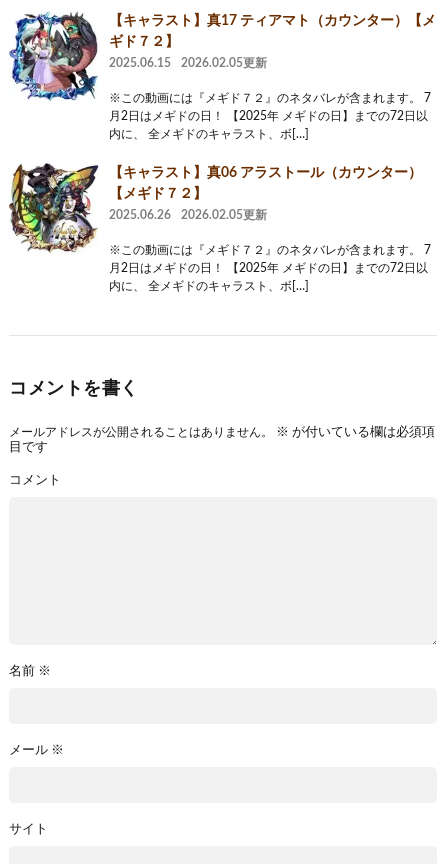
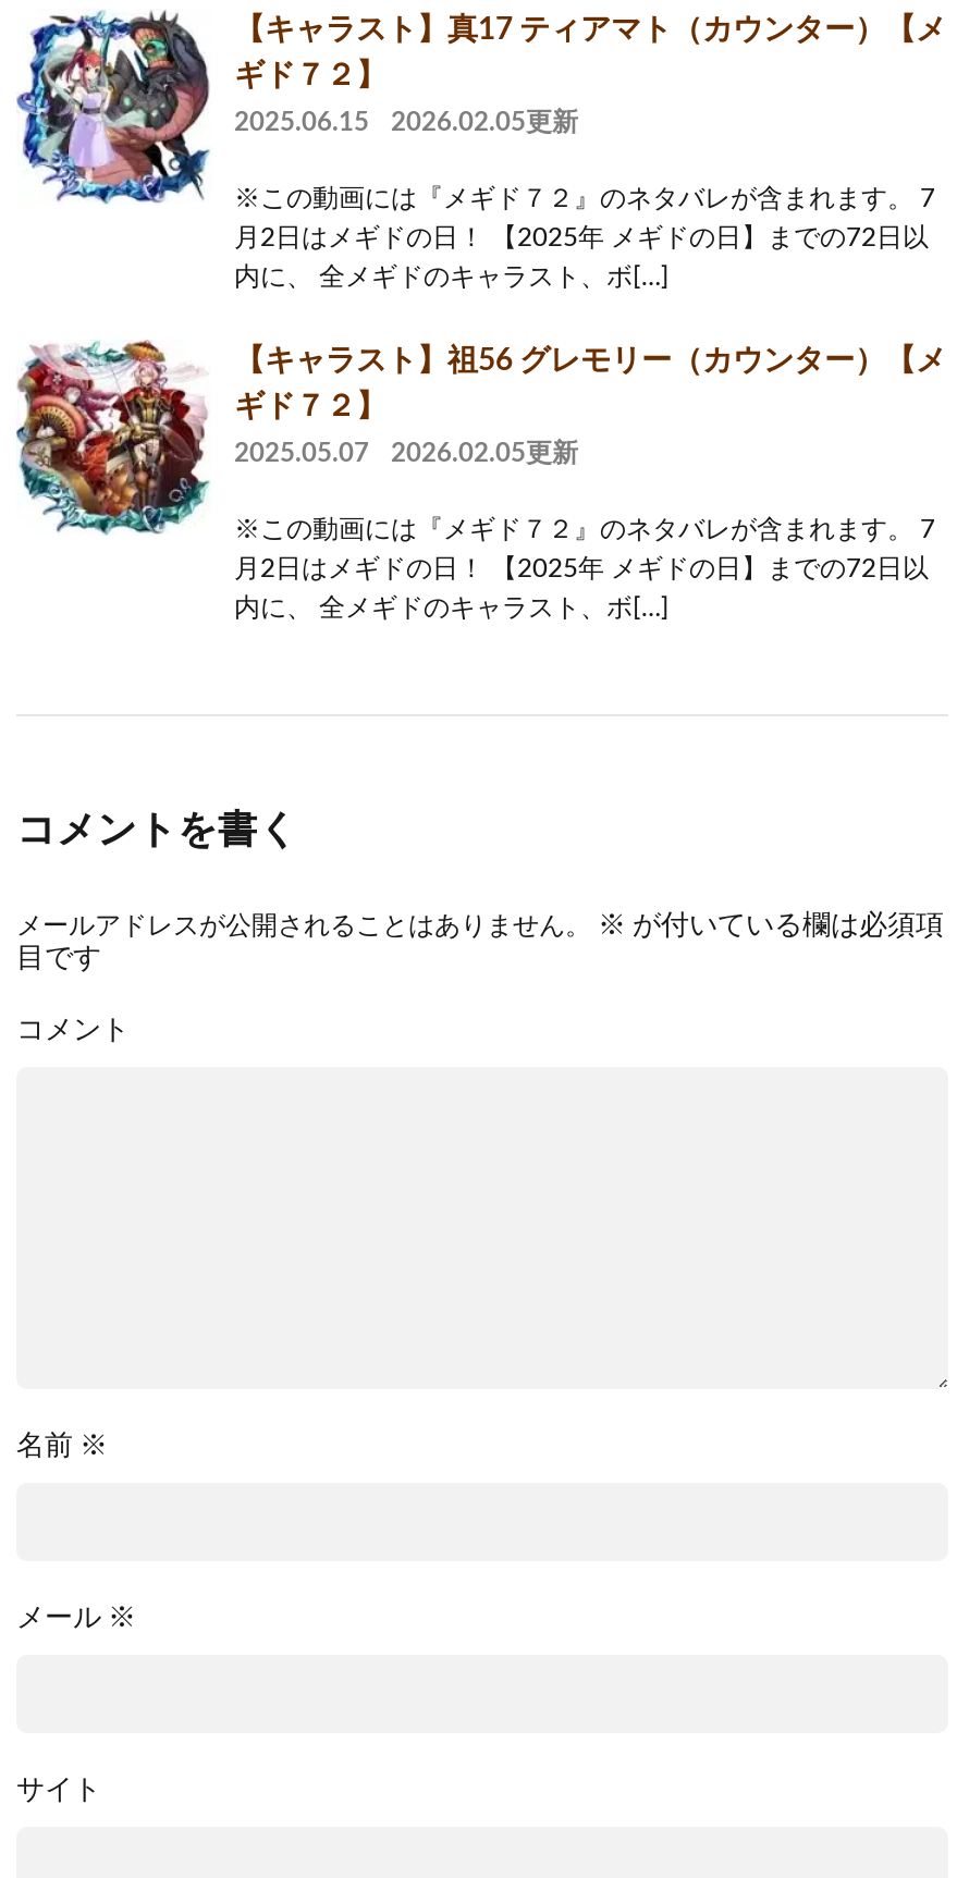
- [image]
- 【キャラスト】真06 アラストール（カウンター）
+ [image]
+ 【キャラスト】祖56 グレモリー（カウンター）【メ

- 【メギド７２】
+ ギド７２】

- 2025.06.26 2026.02.05更新
+ 2025.05.07 2026.02.05更新
